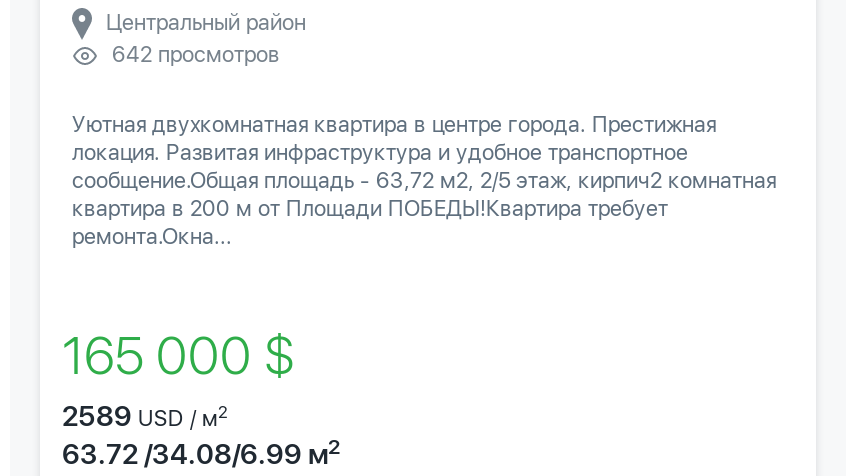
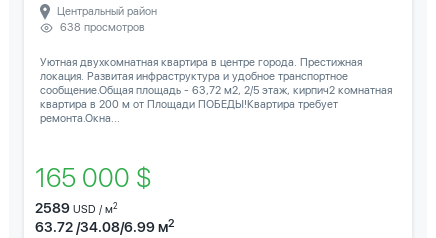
- 642 просмотров
+ 638 просмотров
